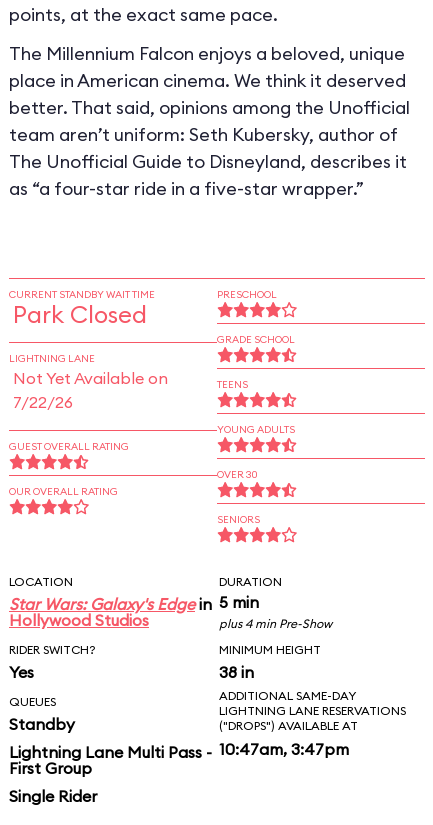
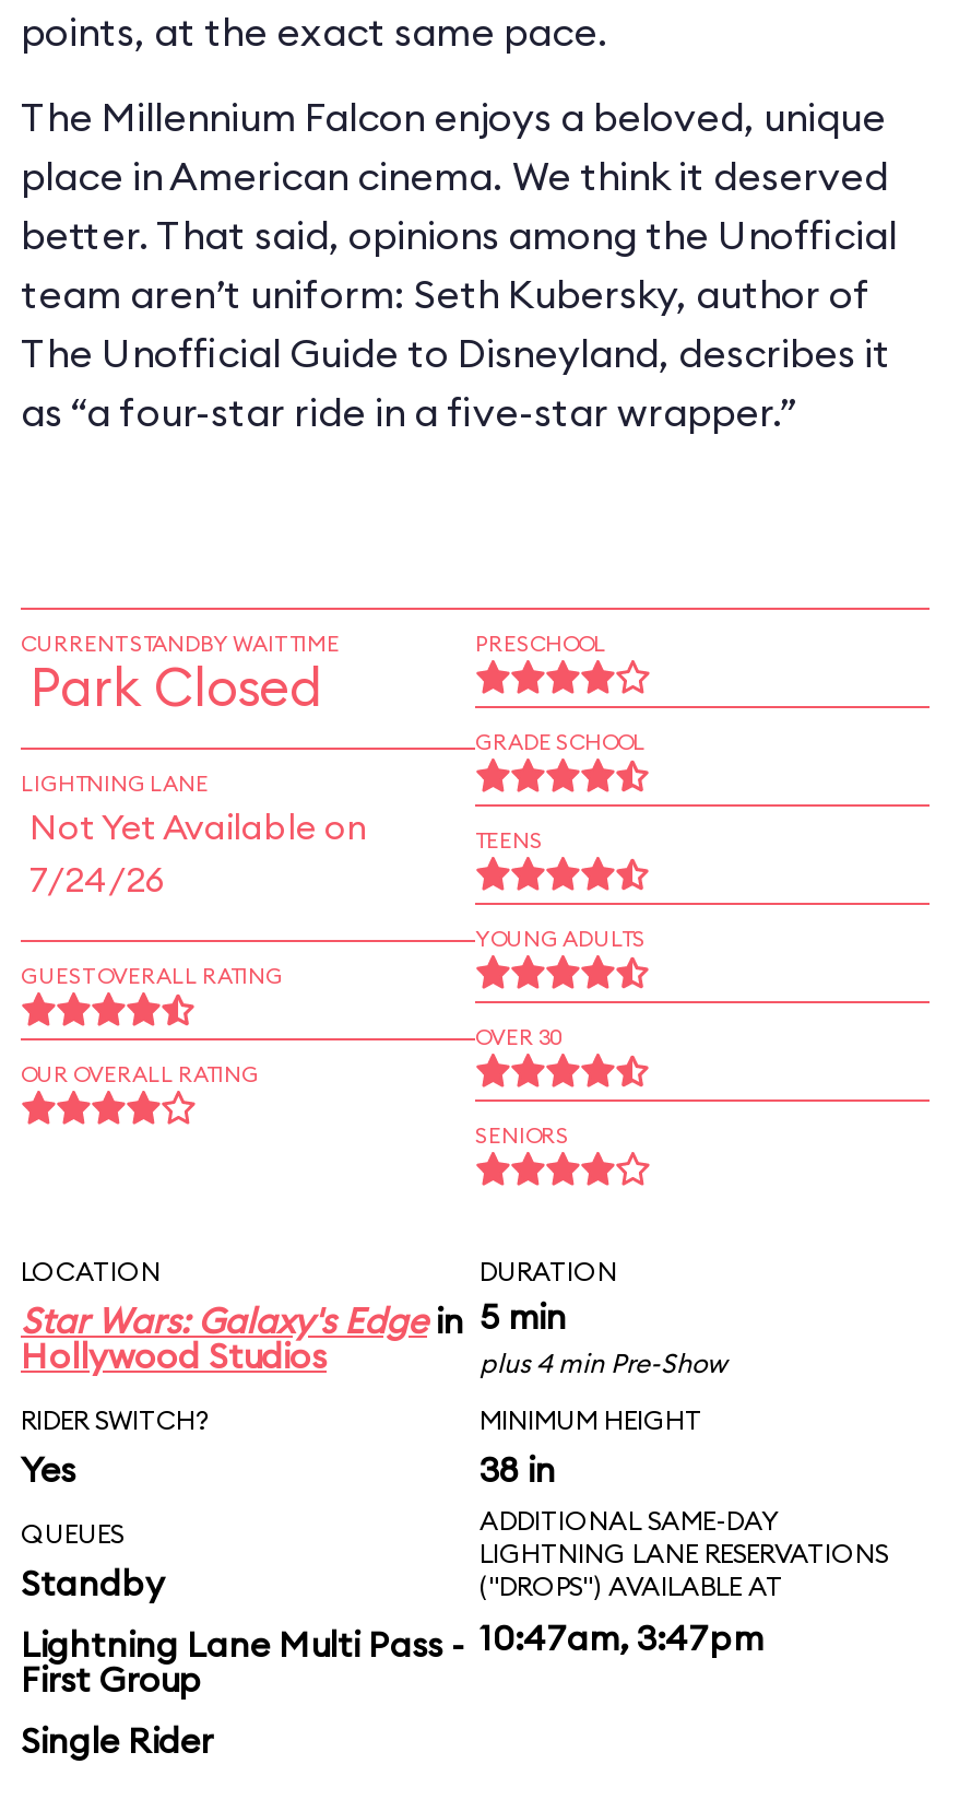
- 7/22/26
+ 7/24/26
